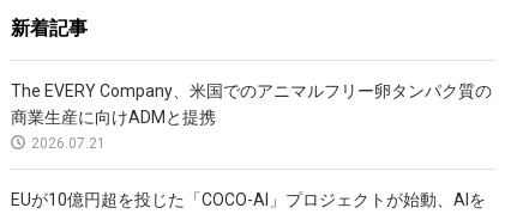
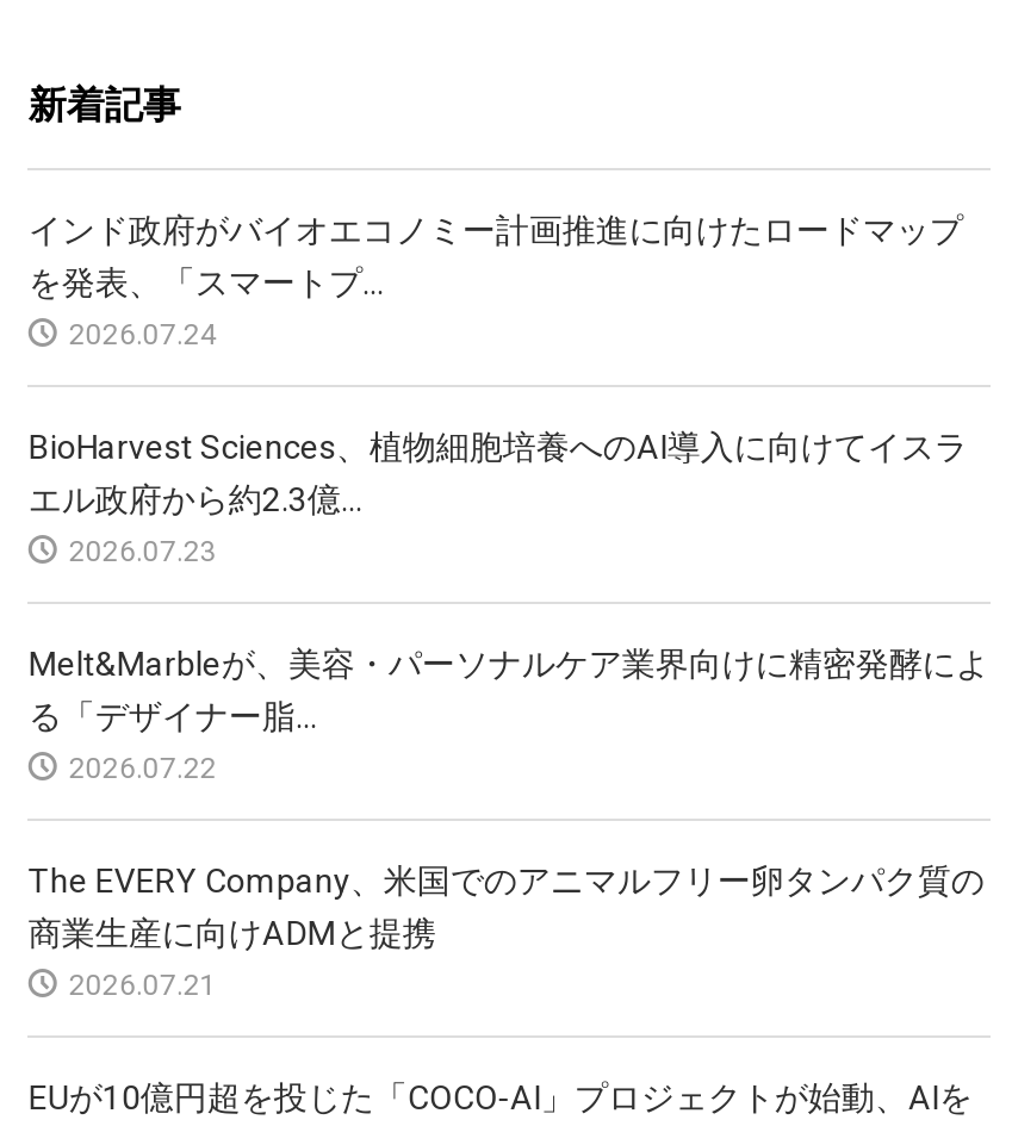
+ インド政府がバイオエコノミー計画推進に向けたロードマップ
+ を発表、「スマートプ...
+ 2026.07.24
+ BioHarvest Sciences、植物細胞培養へのAI導入に向けてイスラ
+ エル政府から約2.3億...
+ 2026.07.23
+ Melt&Marbleが、美容・パーソナルケア業界向けに精密発酵によ
+ る「デザイナー脂...
+ 2026.07.22
